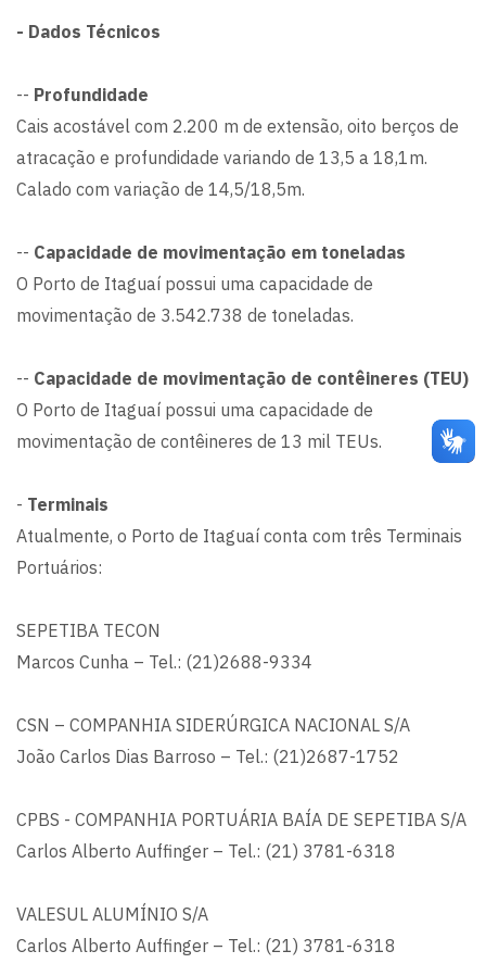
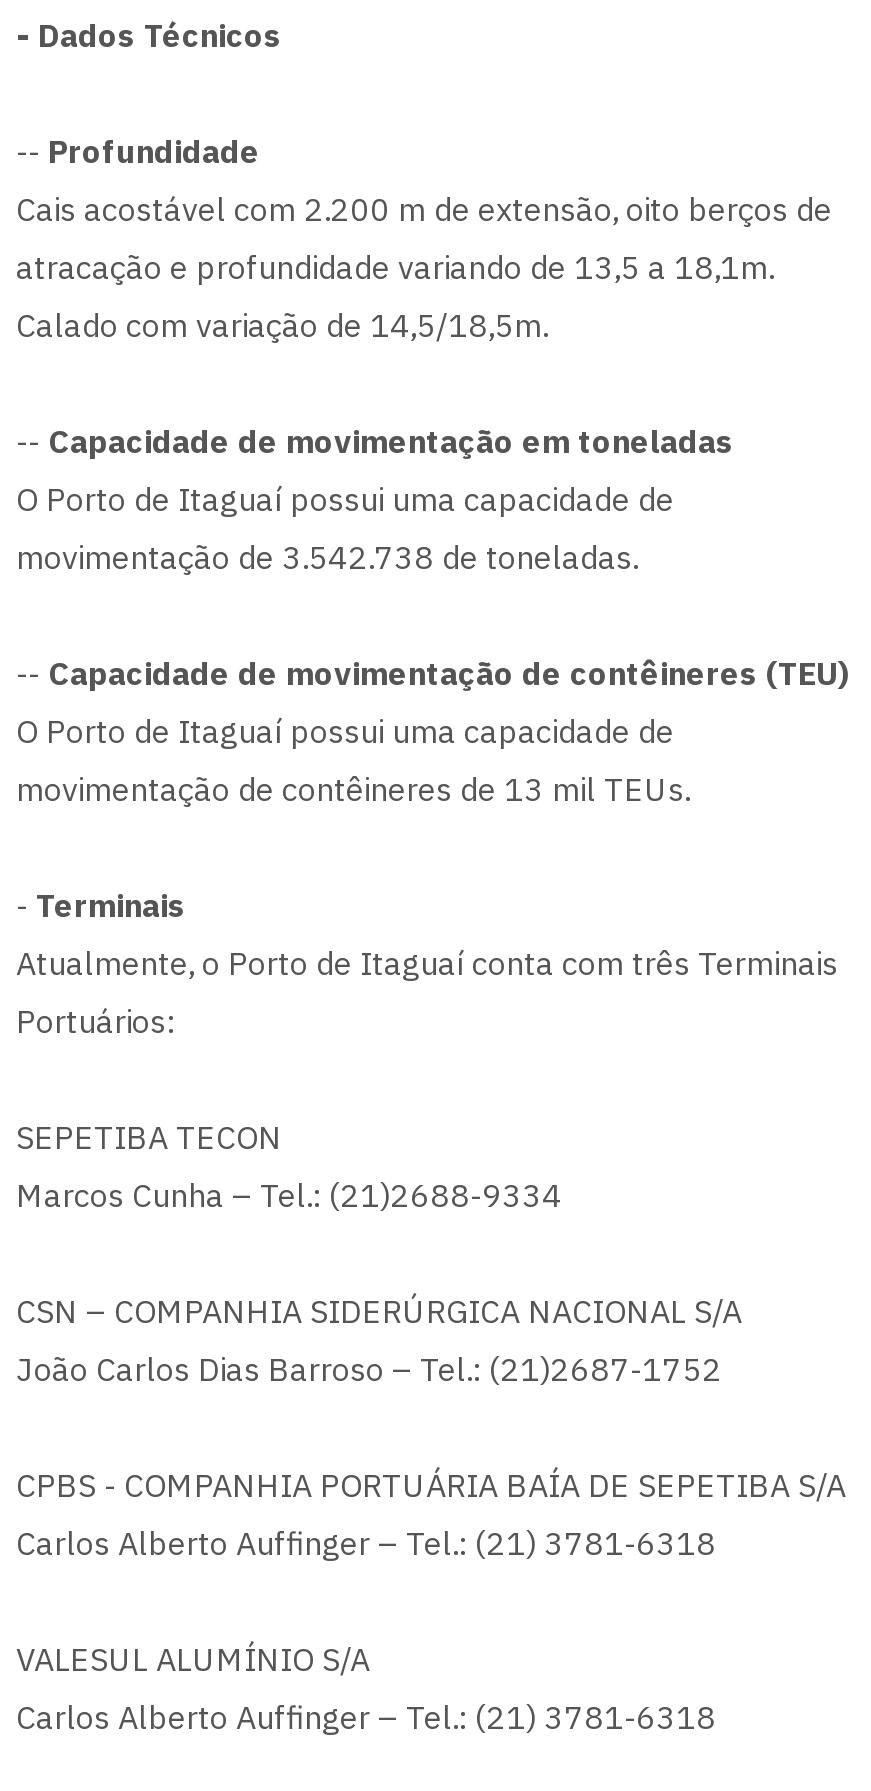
- [image]
